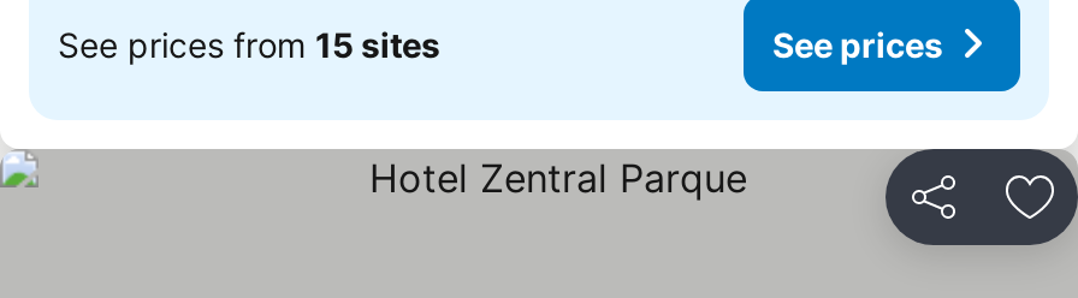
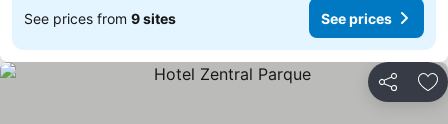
- See prices from 15 sites
+ See prices from 9 sites
